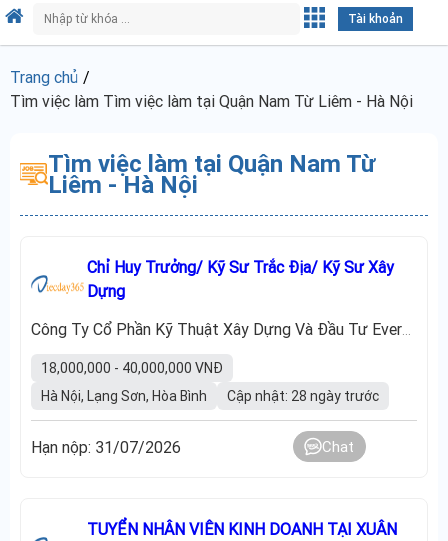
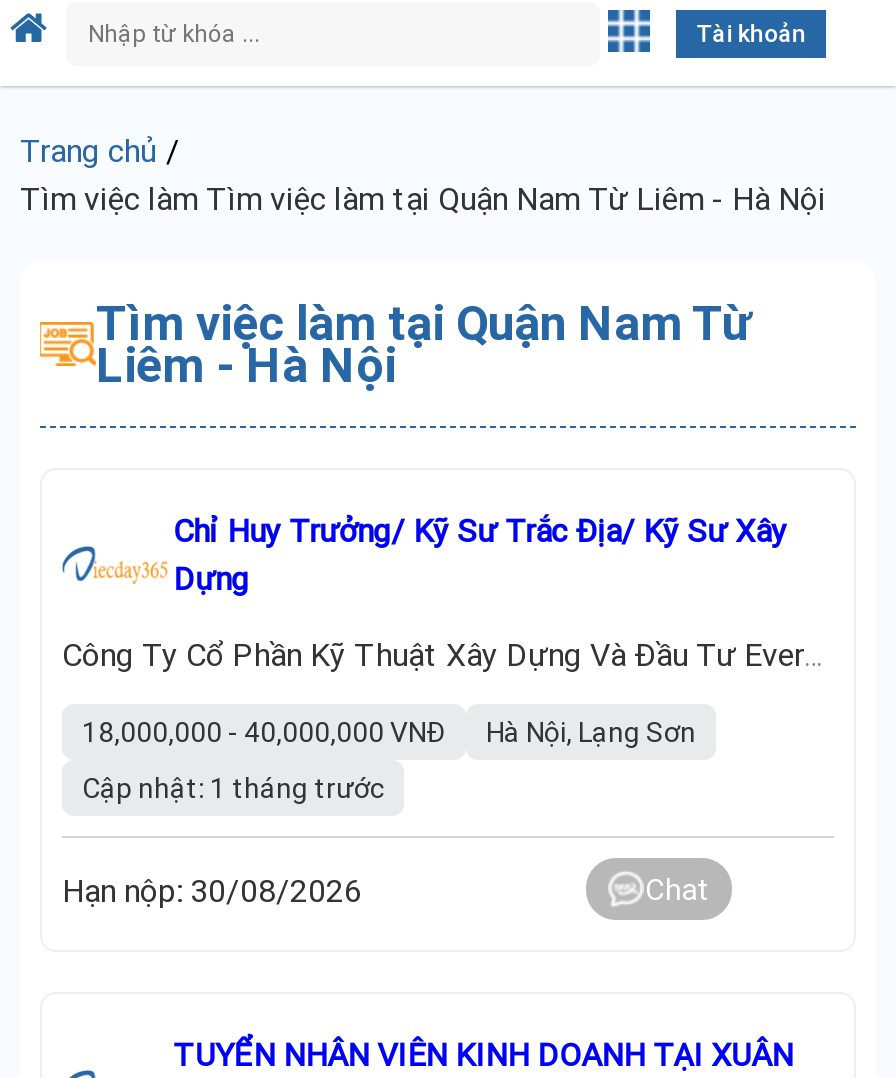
- Hà Nội, Lạng Sơn, Hòa Bình
- Cập nhật: 28 ngày trước
- Hạn nộp: 31/07/2026
+ Hà Nội, Lạng Sơn
+ Cập nhật: 1 tháng trước
+ Hạn nộp: 30/08/2026
